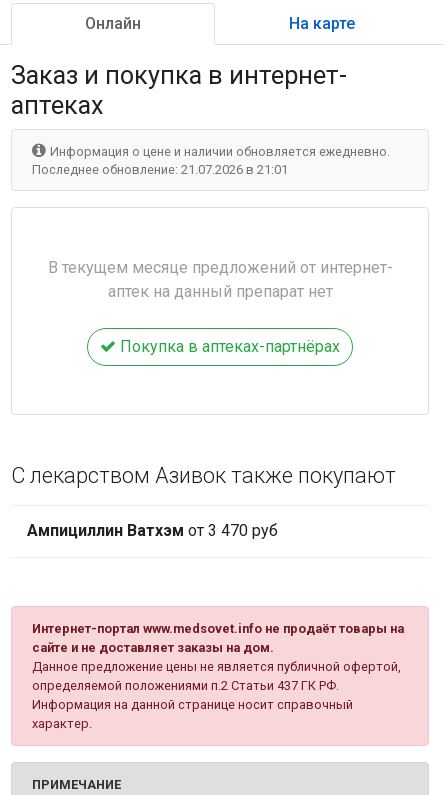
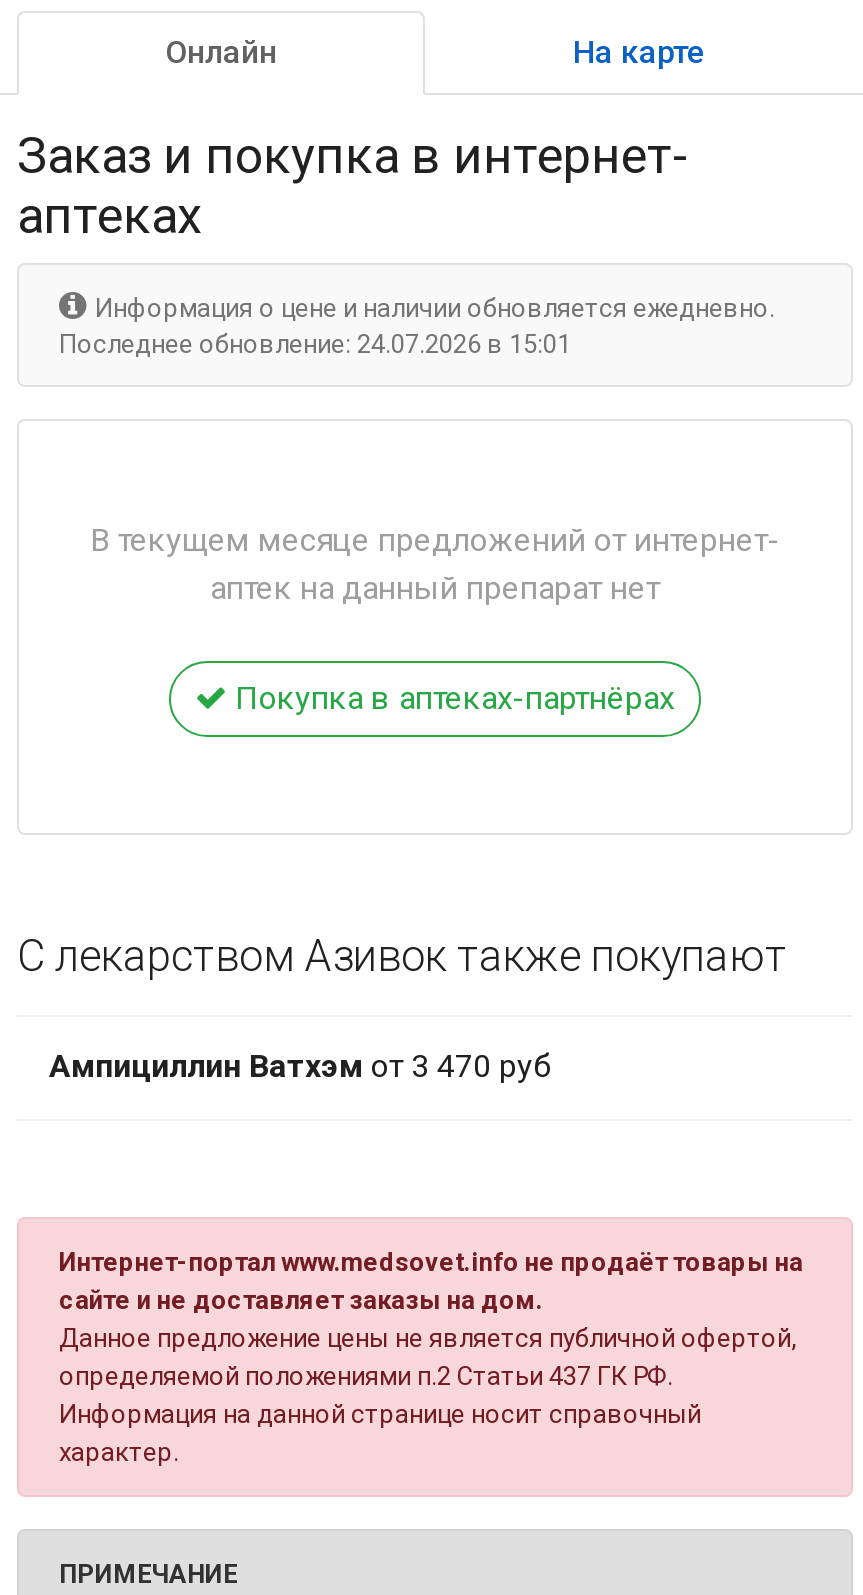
- Последнее обновление: 21.07.2026 в 21:01
+ Последнее обновление: 24.07.2026 в 15:01
